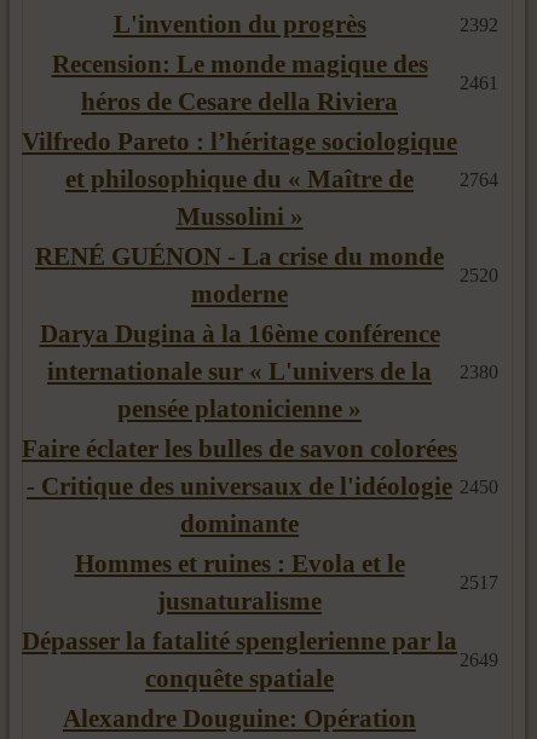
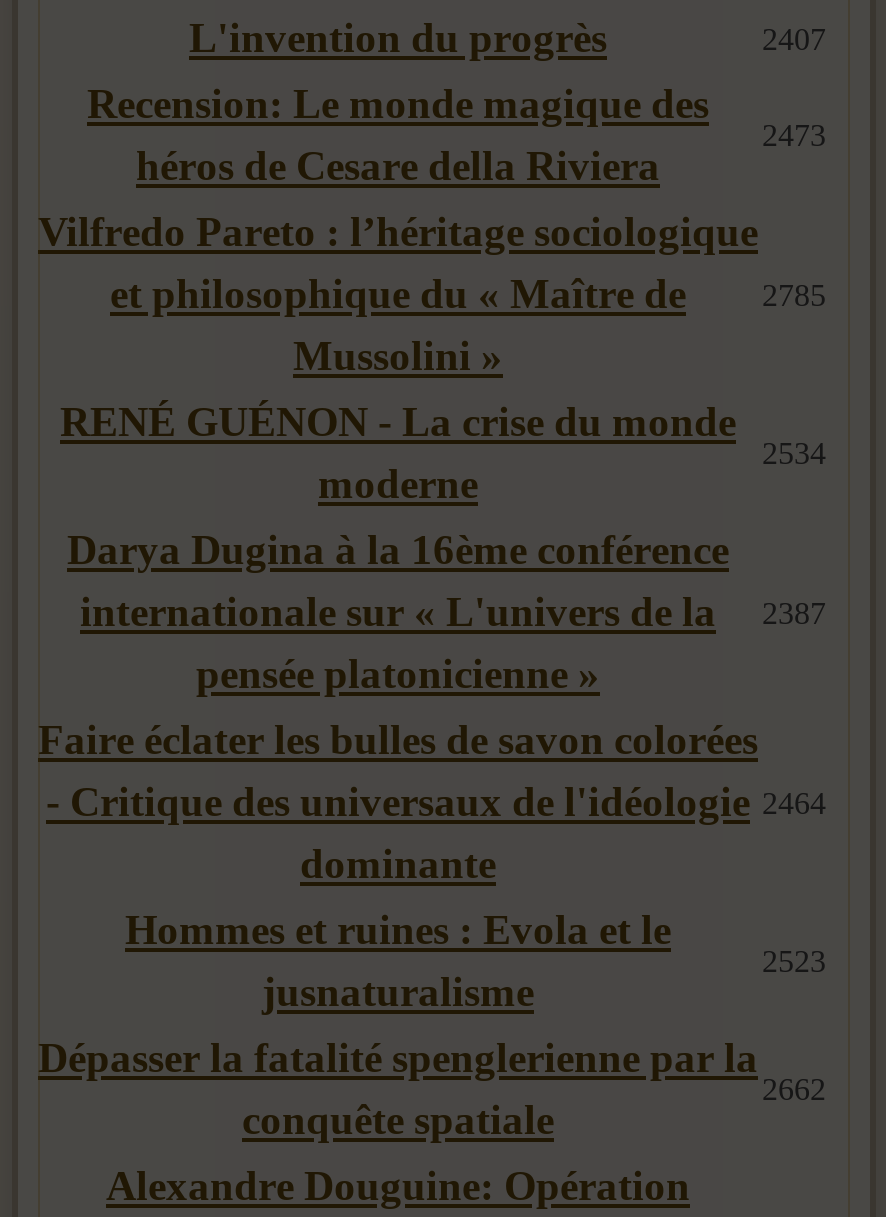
- 2392
+ 2407

- 2461
+ 2473

- 2764
+ 2785

- 2520
+ 2534

- internationale sur « L'univers de la 2380
+ internationale sur « L'univers de la 2387

- - Critique des universaux de l'idéologie 2450
+ - Critique des universaux de l'idéologie 2464

- 2517
+ 2523

- 2649
+ 2662
